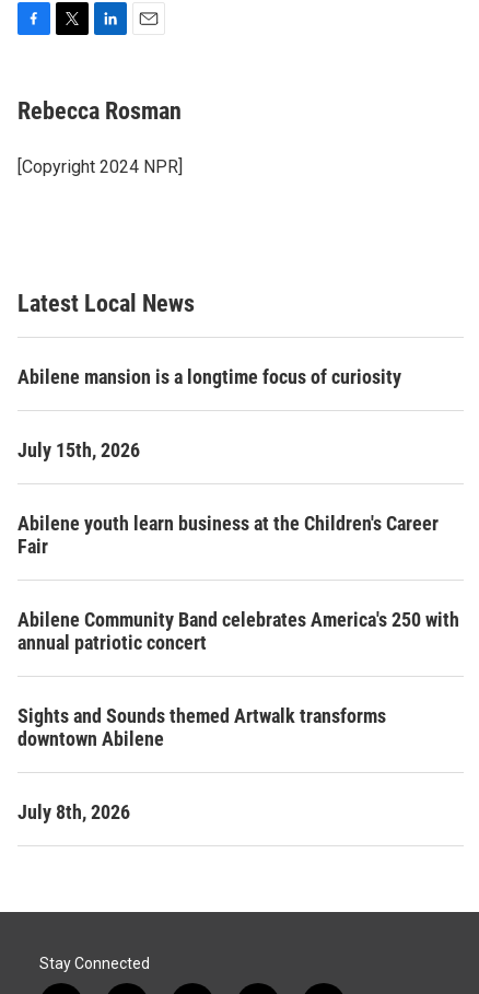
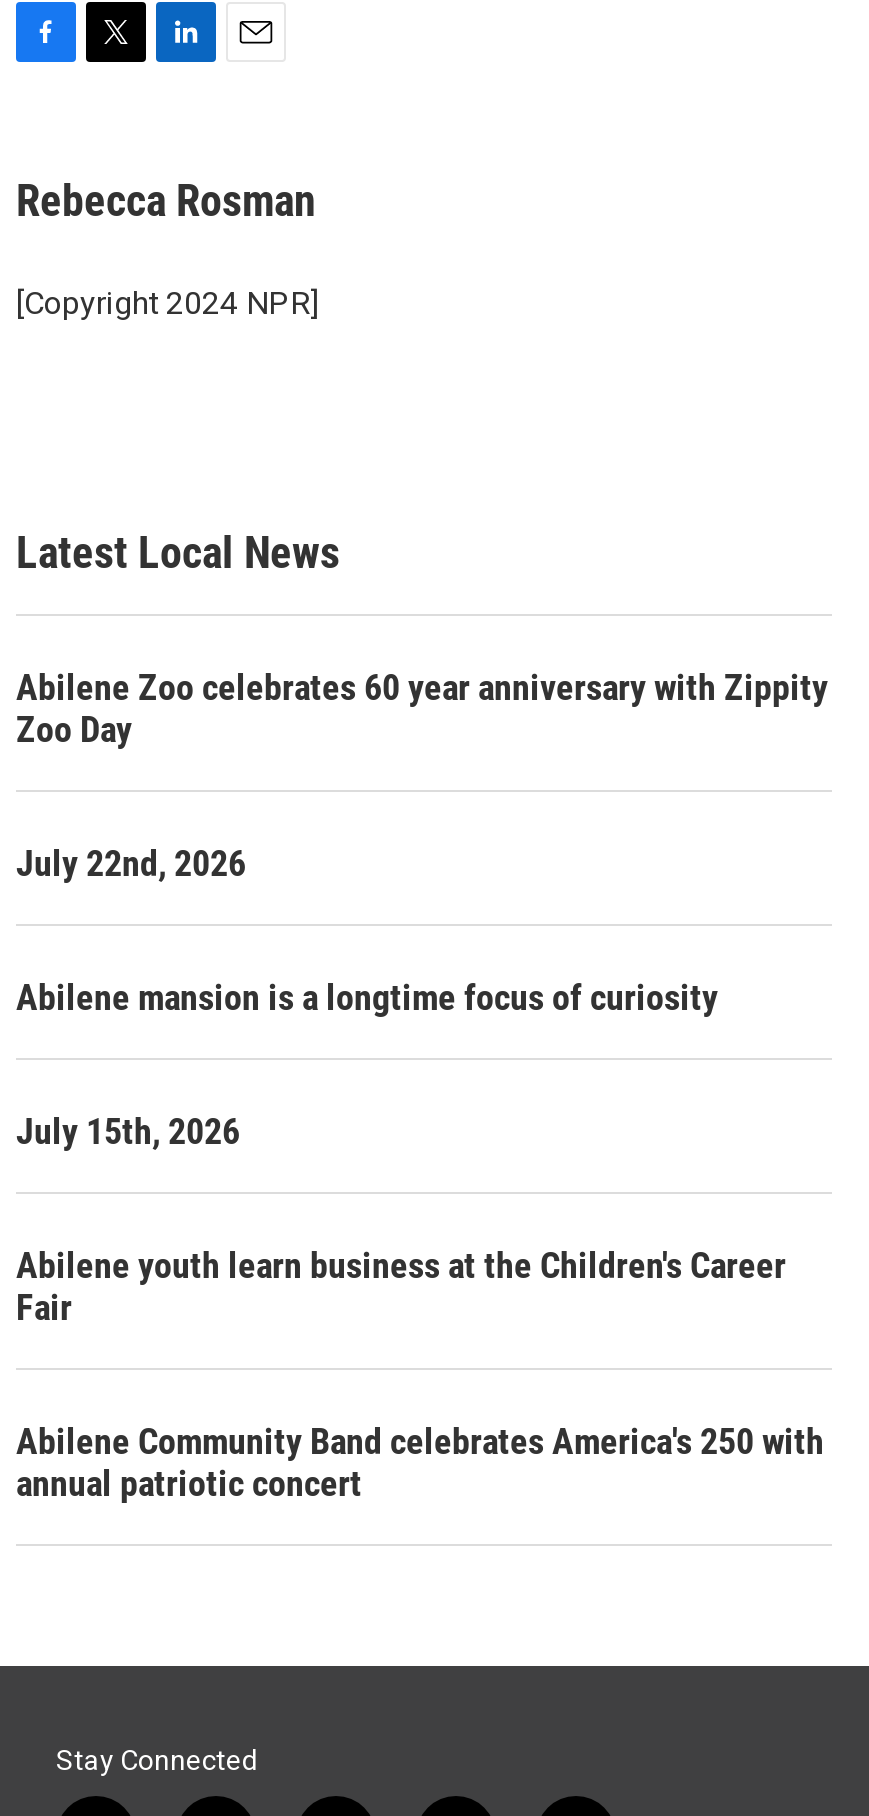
+ Abilene Zoo celebrates 60 year anniversary with Zippity
+ Zoo Day
+ July 22nd, 2026

moved down: Abilene mansion is a longtime focus of curiosity | July 15th, 2026 | Abilene youth learn business at the Children's Career | Fair | Abilene Community Band celebrates America's 250 with | annual patriotic concert

- Sights and Sounds themed Artwalk transforms
- downtown Abilene
- July 8th, 2026
